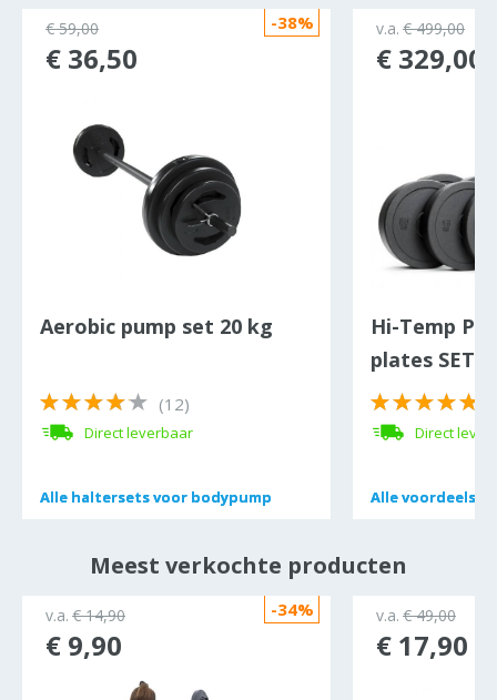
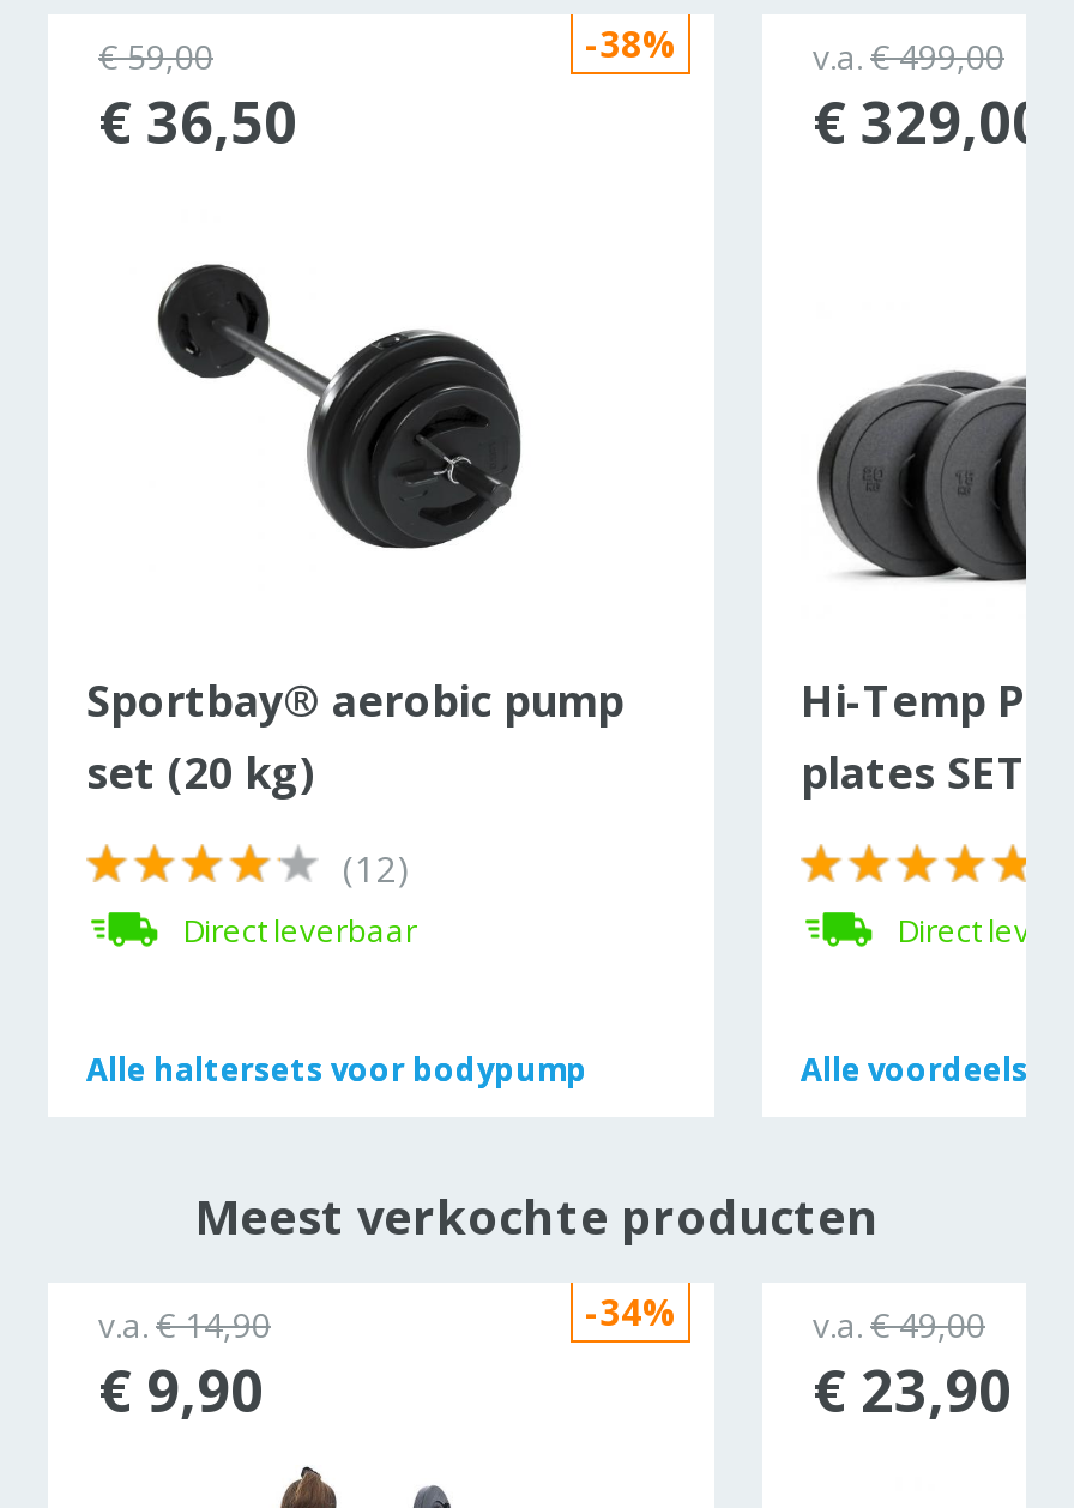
- Aerobic pump set 20 kg
+ Sportbay® aerobic pump
+ set (20 kg)

- € 17,90
+ € 23,90
